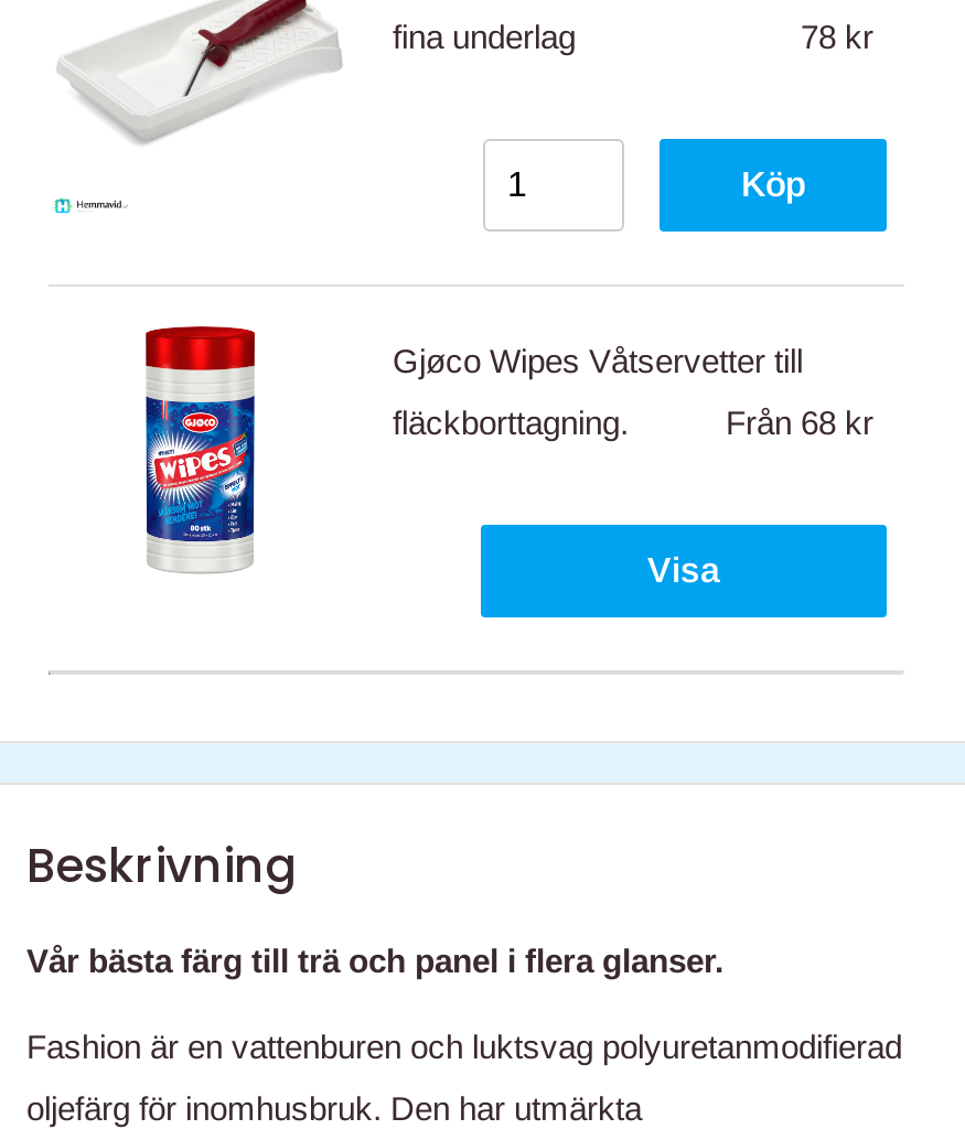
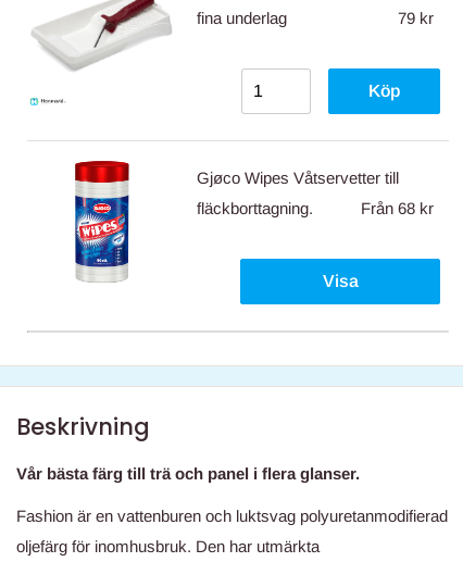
- 78 kr
+ 79 kr
